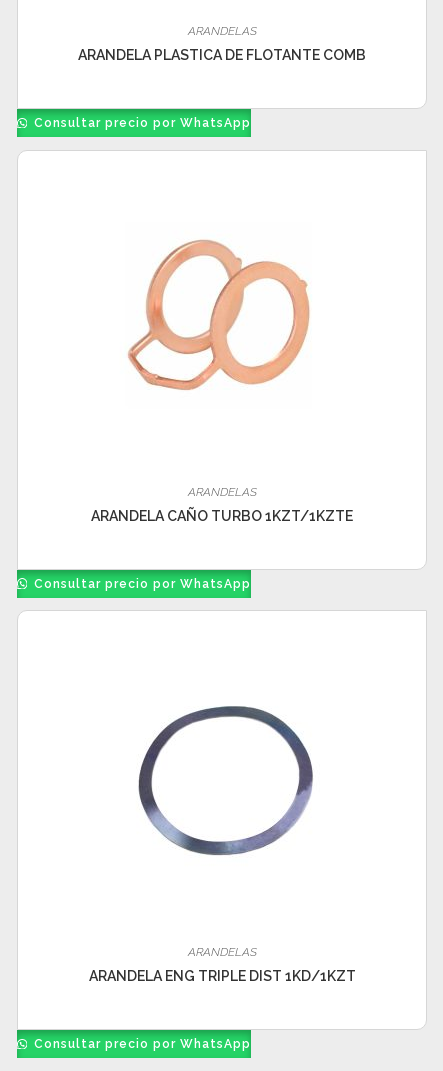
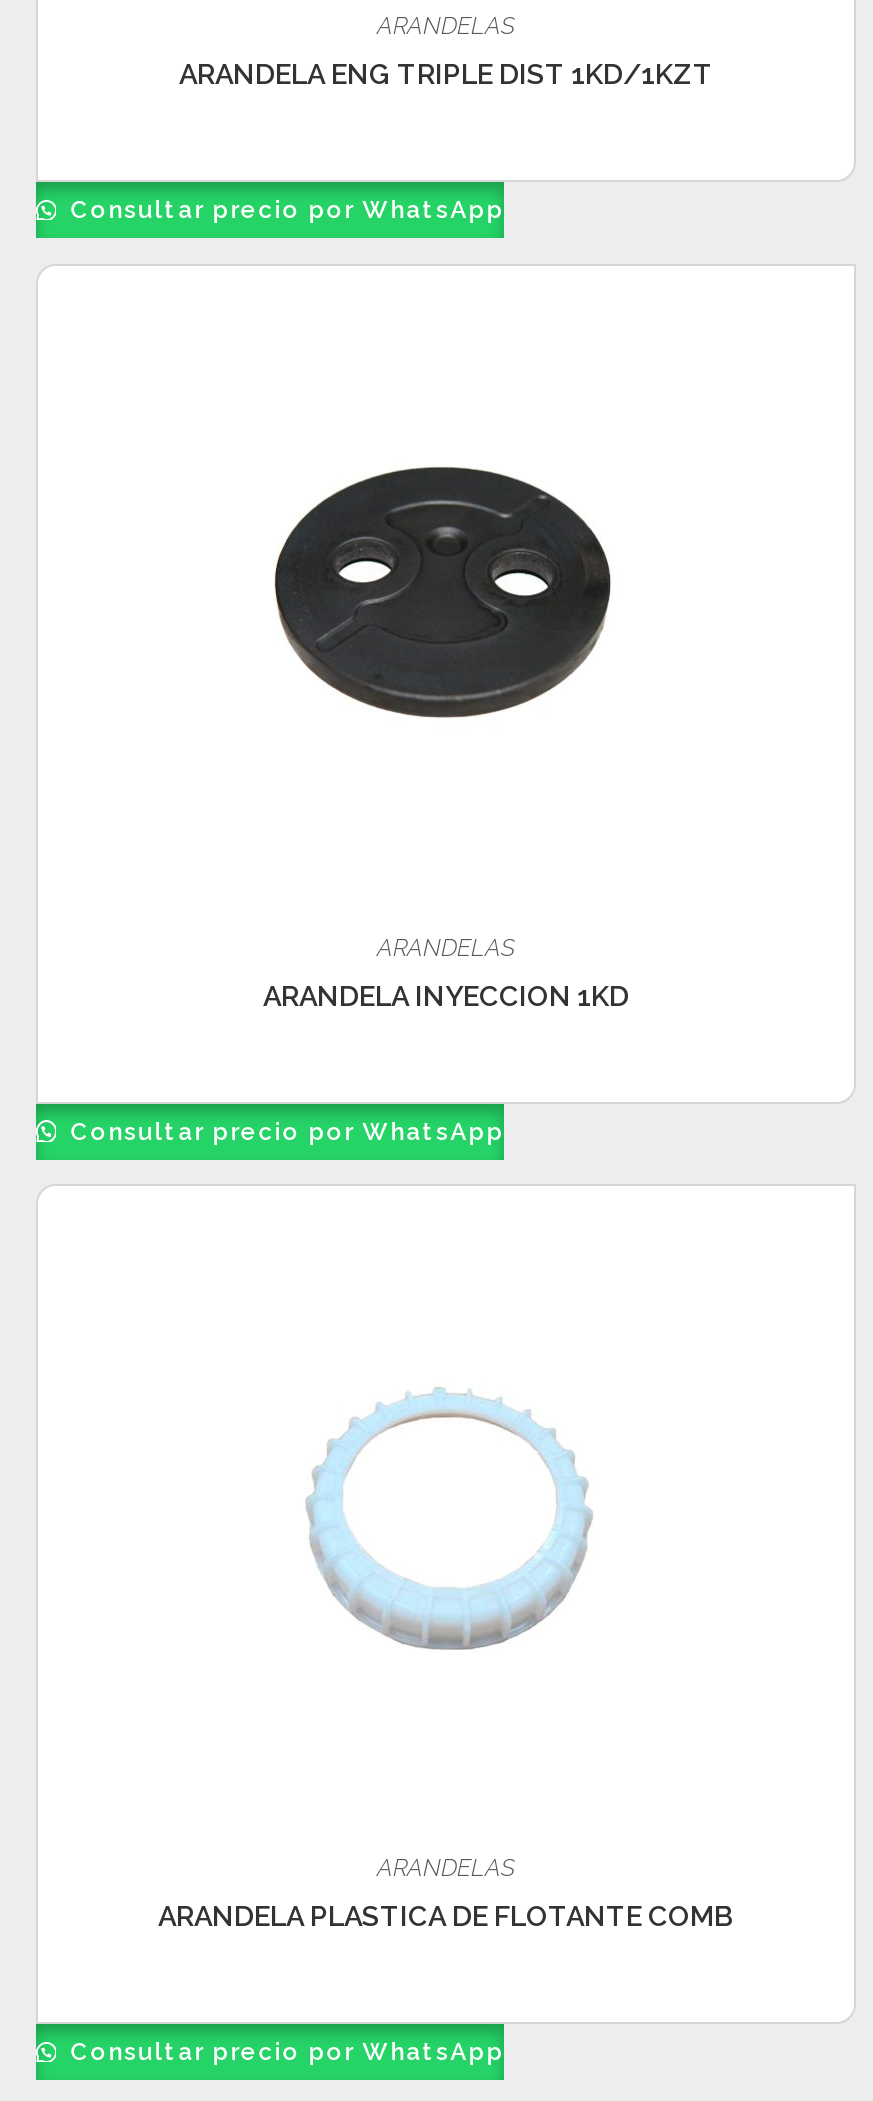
moved down: ARANDELA PLASTICA DE FLOTANTE COMB

- [image]
+ [image]

- ARANDELA CAÑO TURBO 1KZT/1KZTE
+ ARANDELA INYECCION 1KD

- [image]
+ [image]

moved up: ARANDELA ENG TRIPLE DIST 1KD/1KZT
